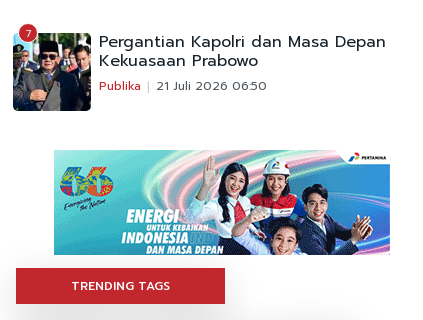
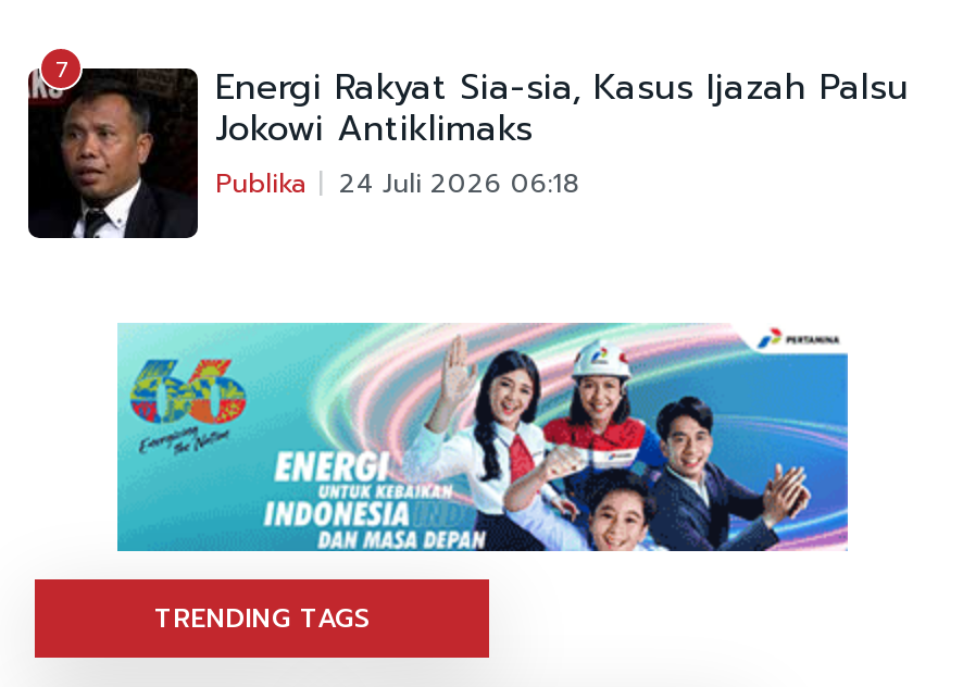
- [image]
- Pergantian Kapolri dan Masa Depan
- Kekuasaan Prabowo
+ [image]
+ Energi Rakyat Sia-sia, Kasus Ijazah Palsu
+ Jokowi Antiklimaks

- Publika 21 Juli 2026 06:50
+ Publika 24 Juli 2026 06:18
